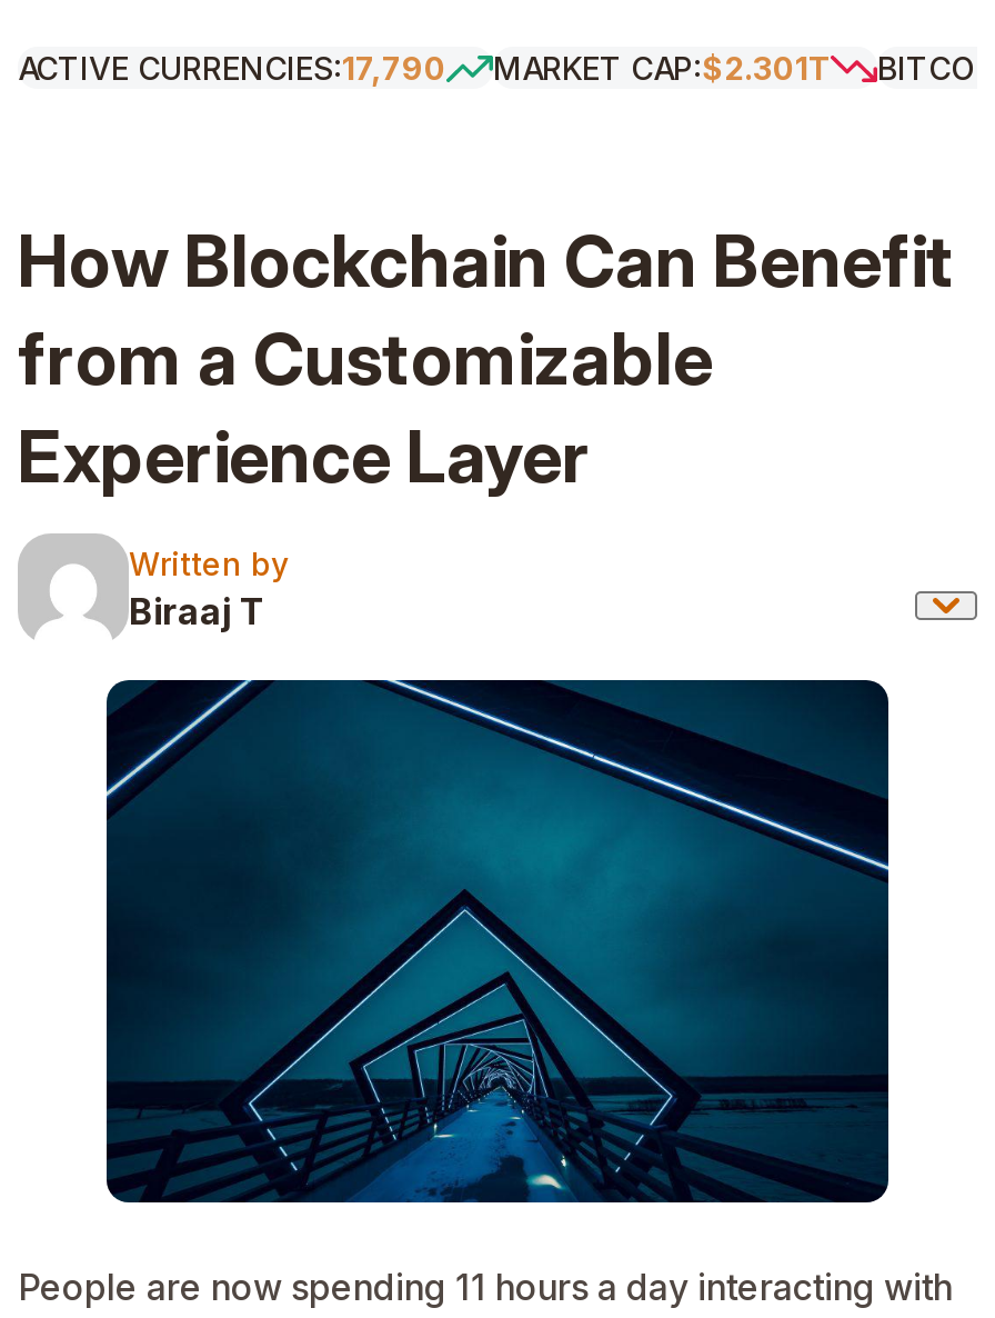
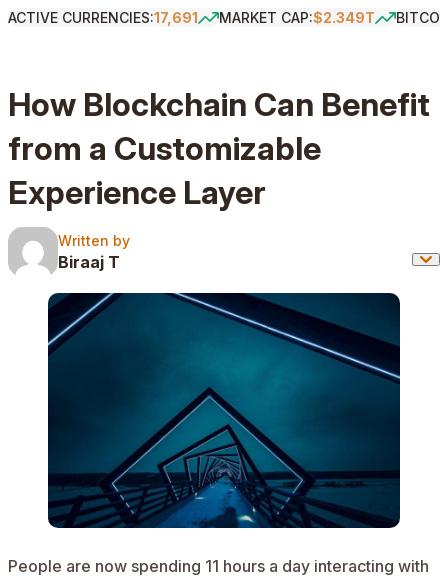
- ACTIVE CURRENCIES:17,790
+ ACTIVE CURRENCIES:17,691

- MARKET CAP:$2.301T
+ MARKET CAP:$2.349T
